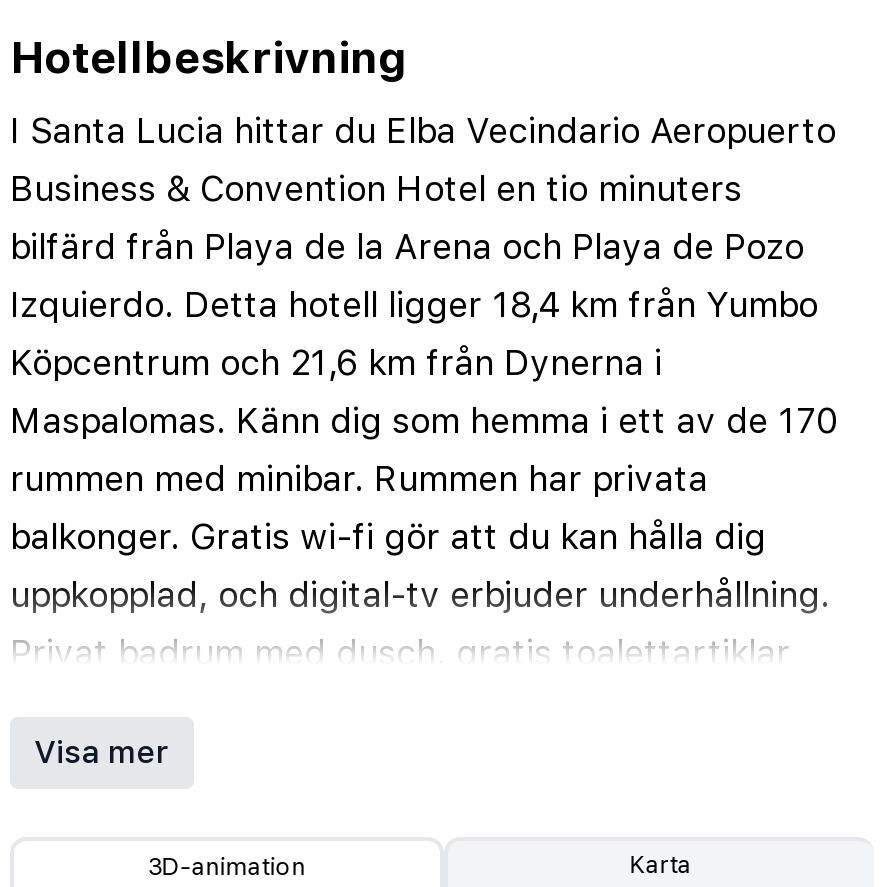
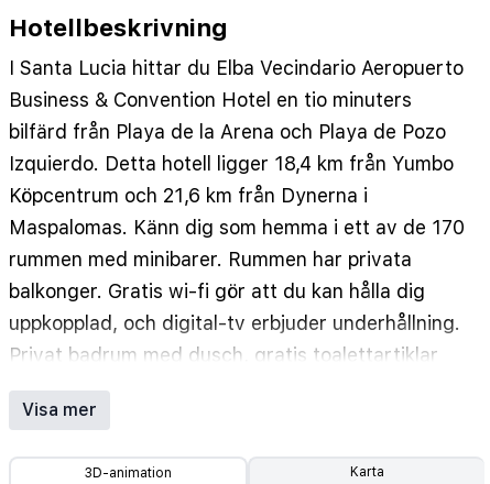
- rummen med minibar. Rummen har privata
+ rummen med minibarer. Rummen har privata
